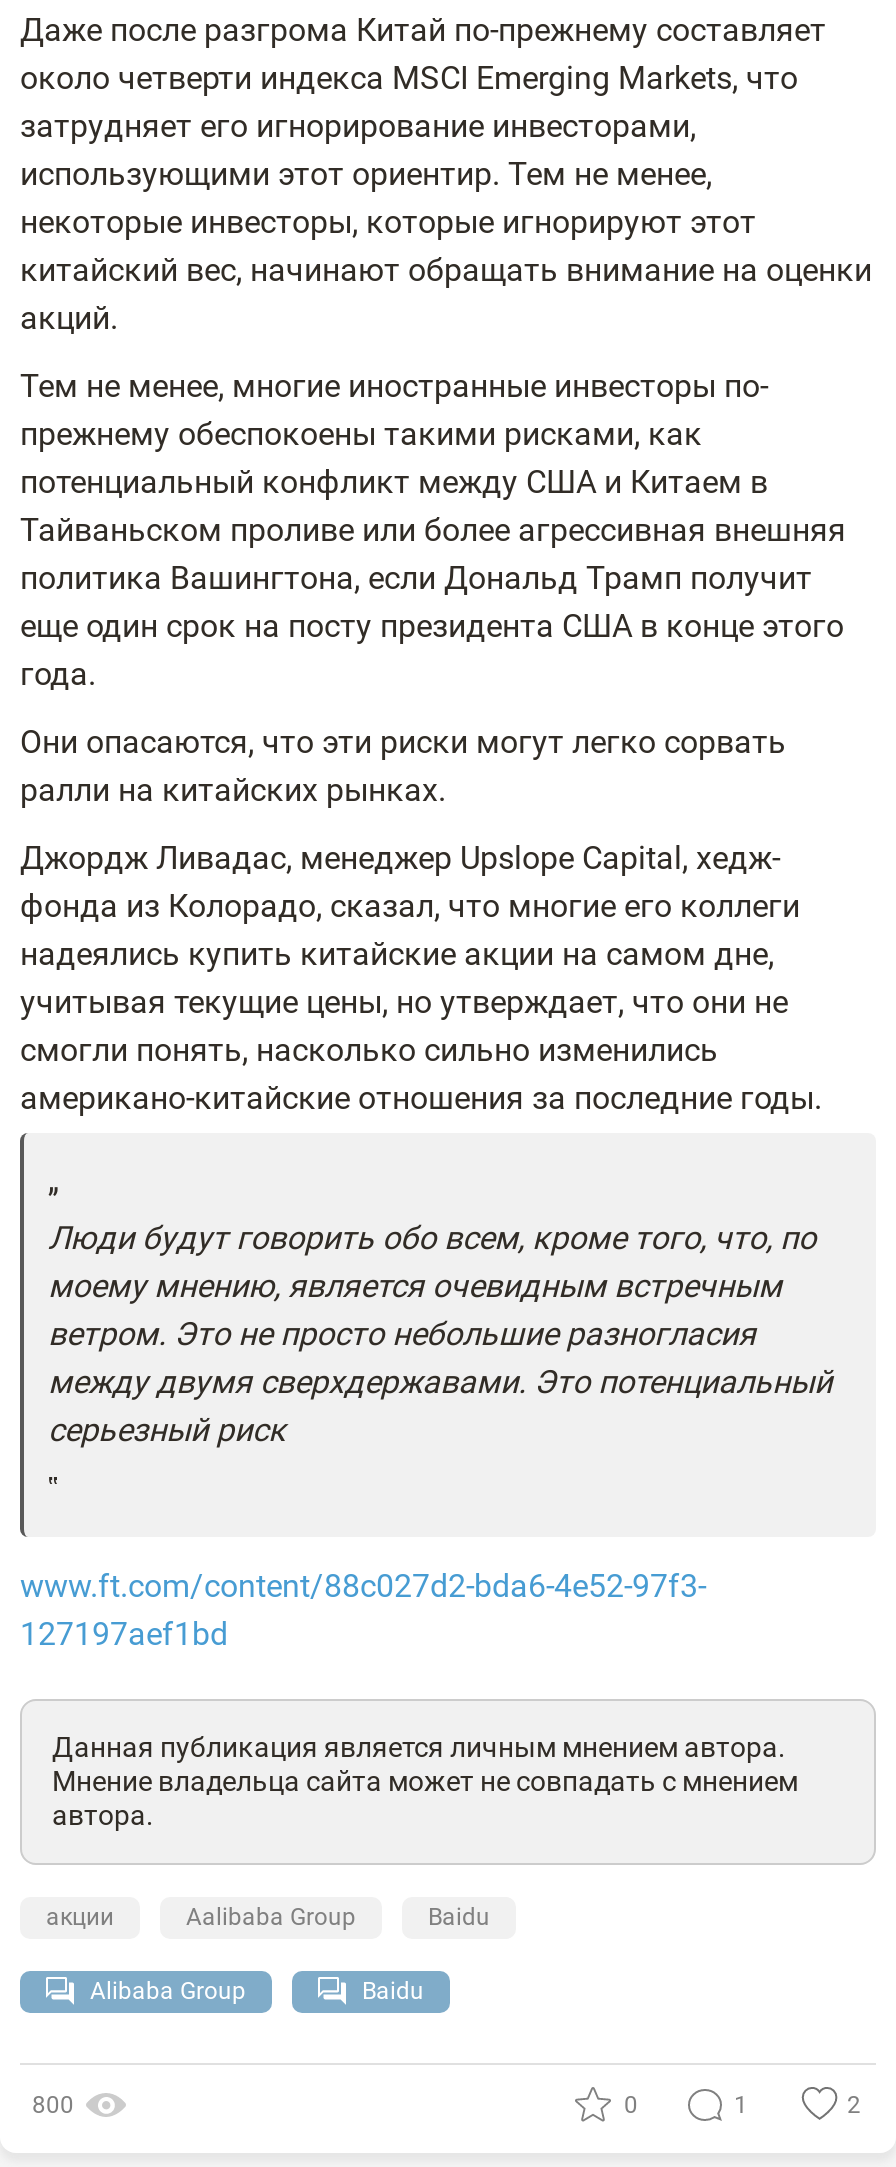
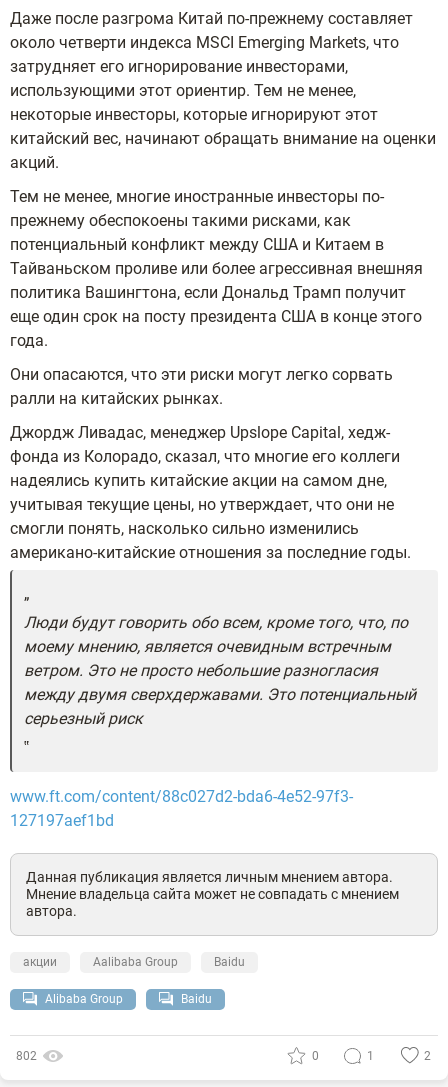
- 800
+ 802
